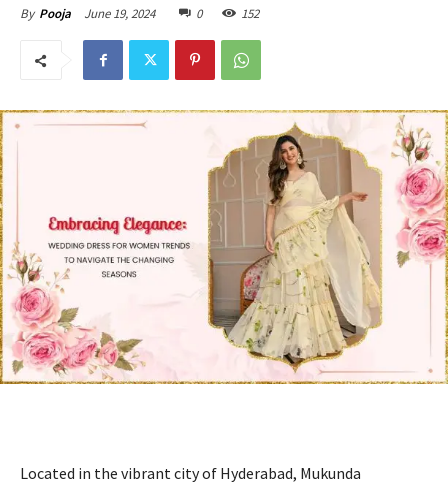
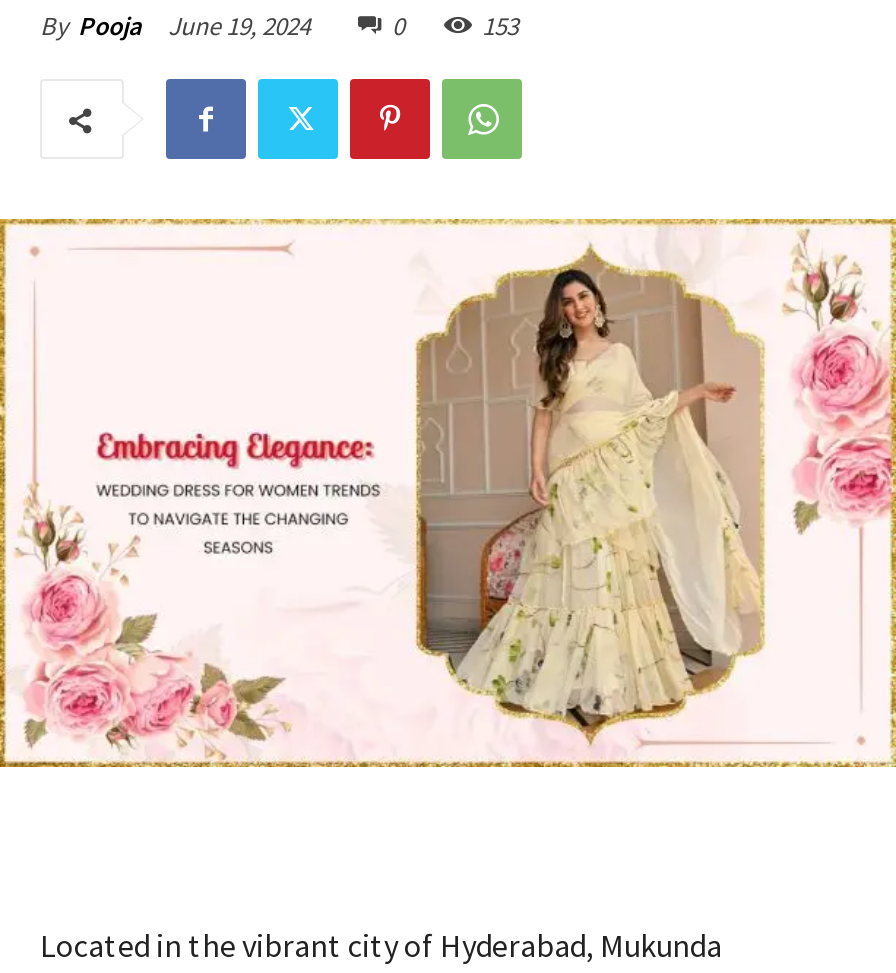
- 152
+ 153
